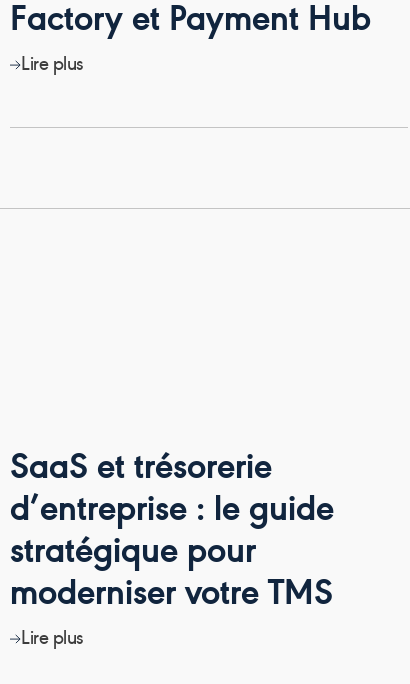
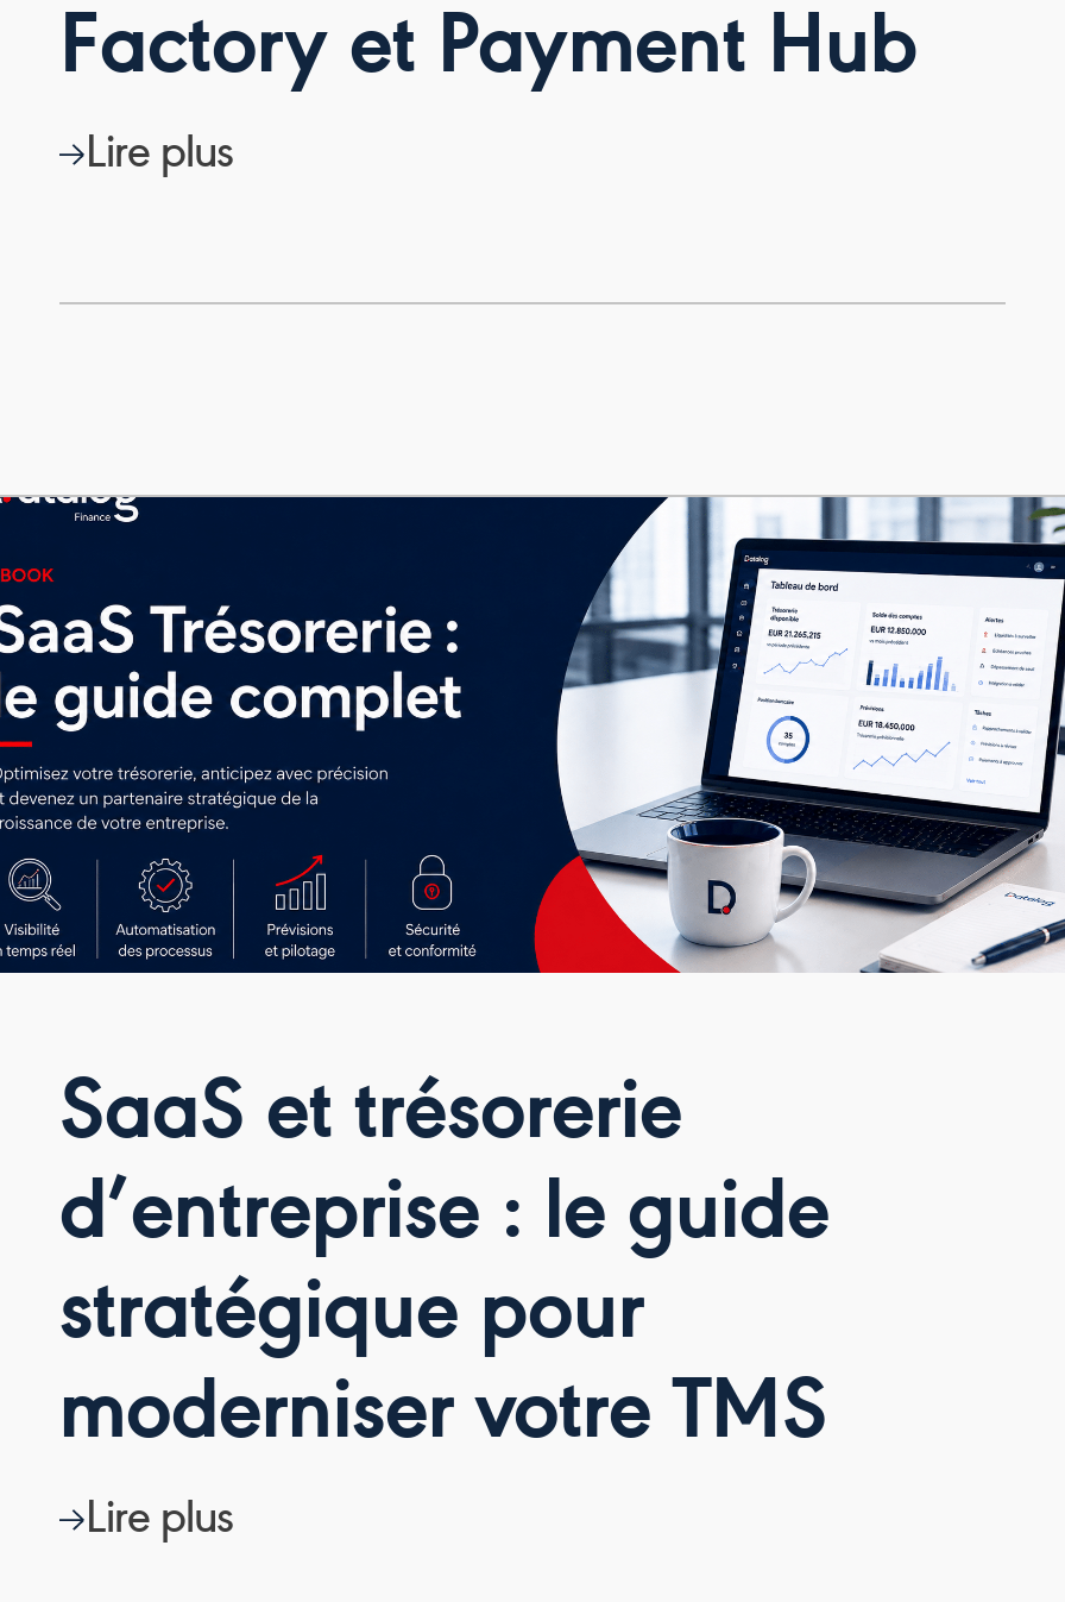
+ [image]
